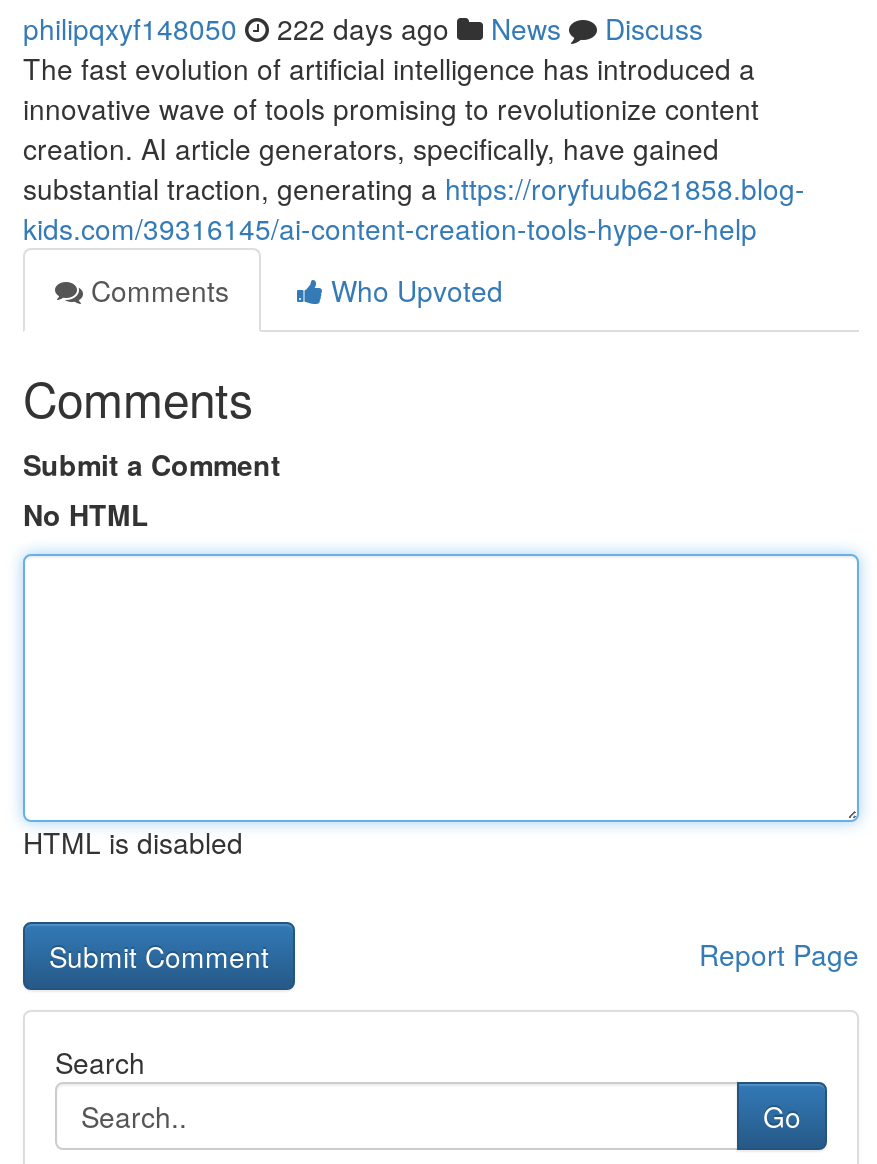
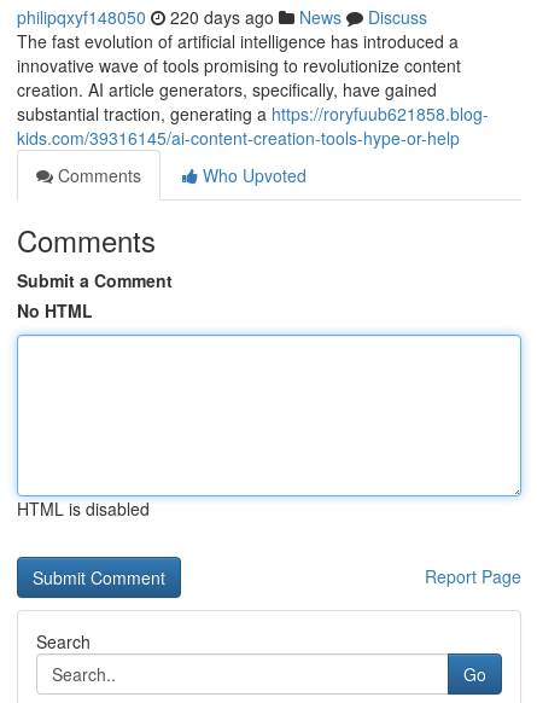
- philipqxyf148050 222 days ago News Discuss
+ philipqxyf148050 220 days ago News Discuss
